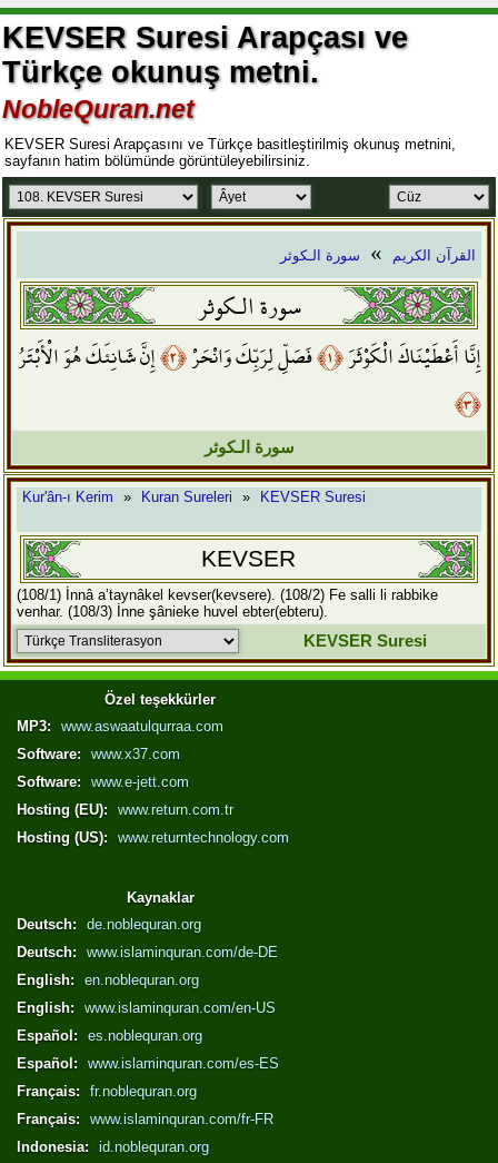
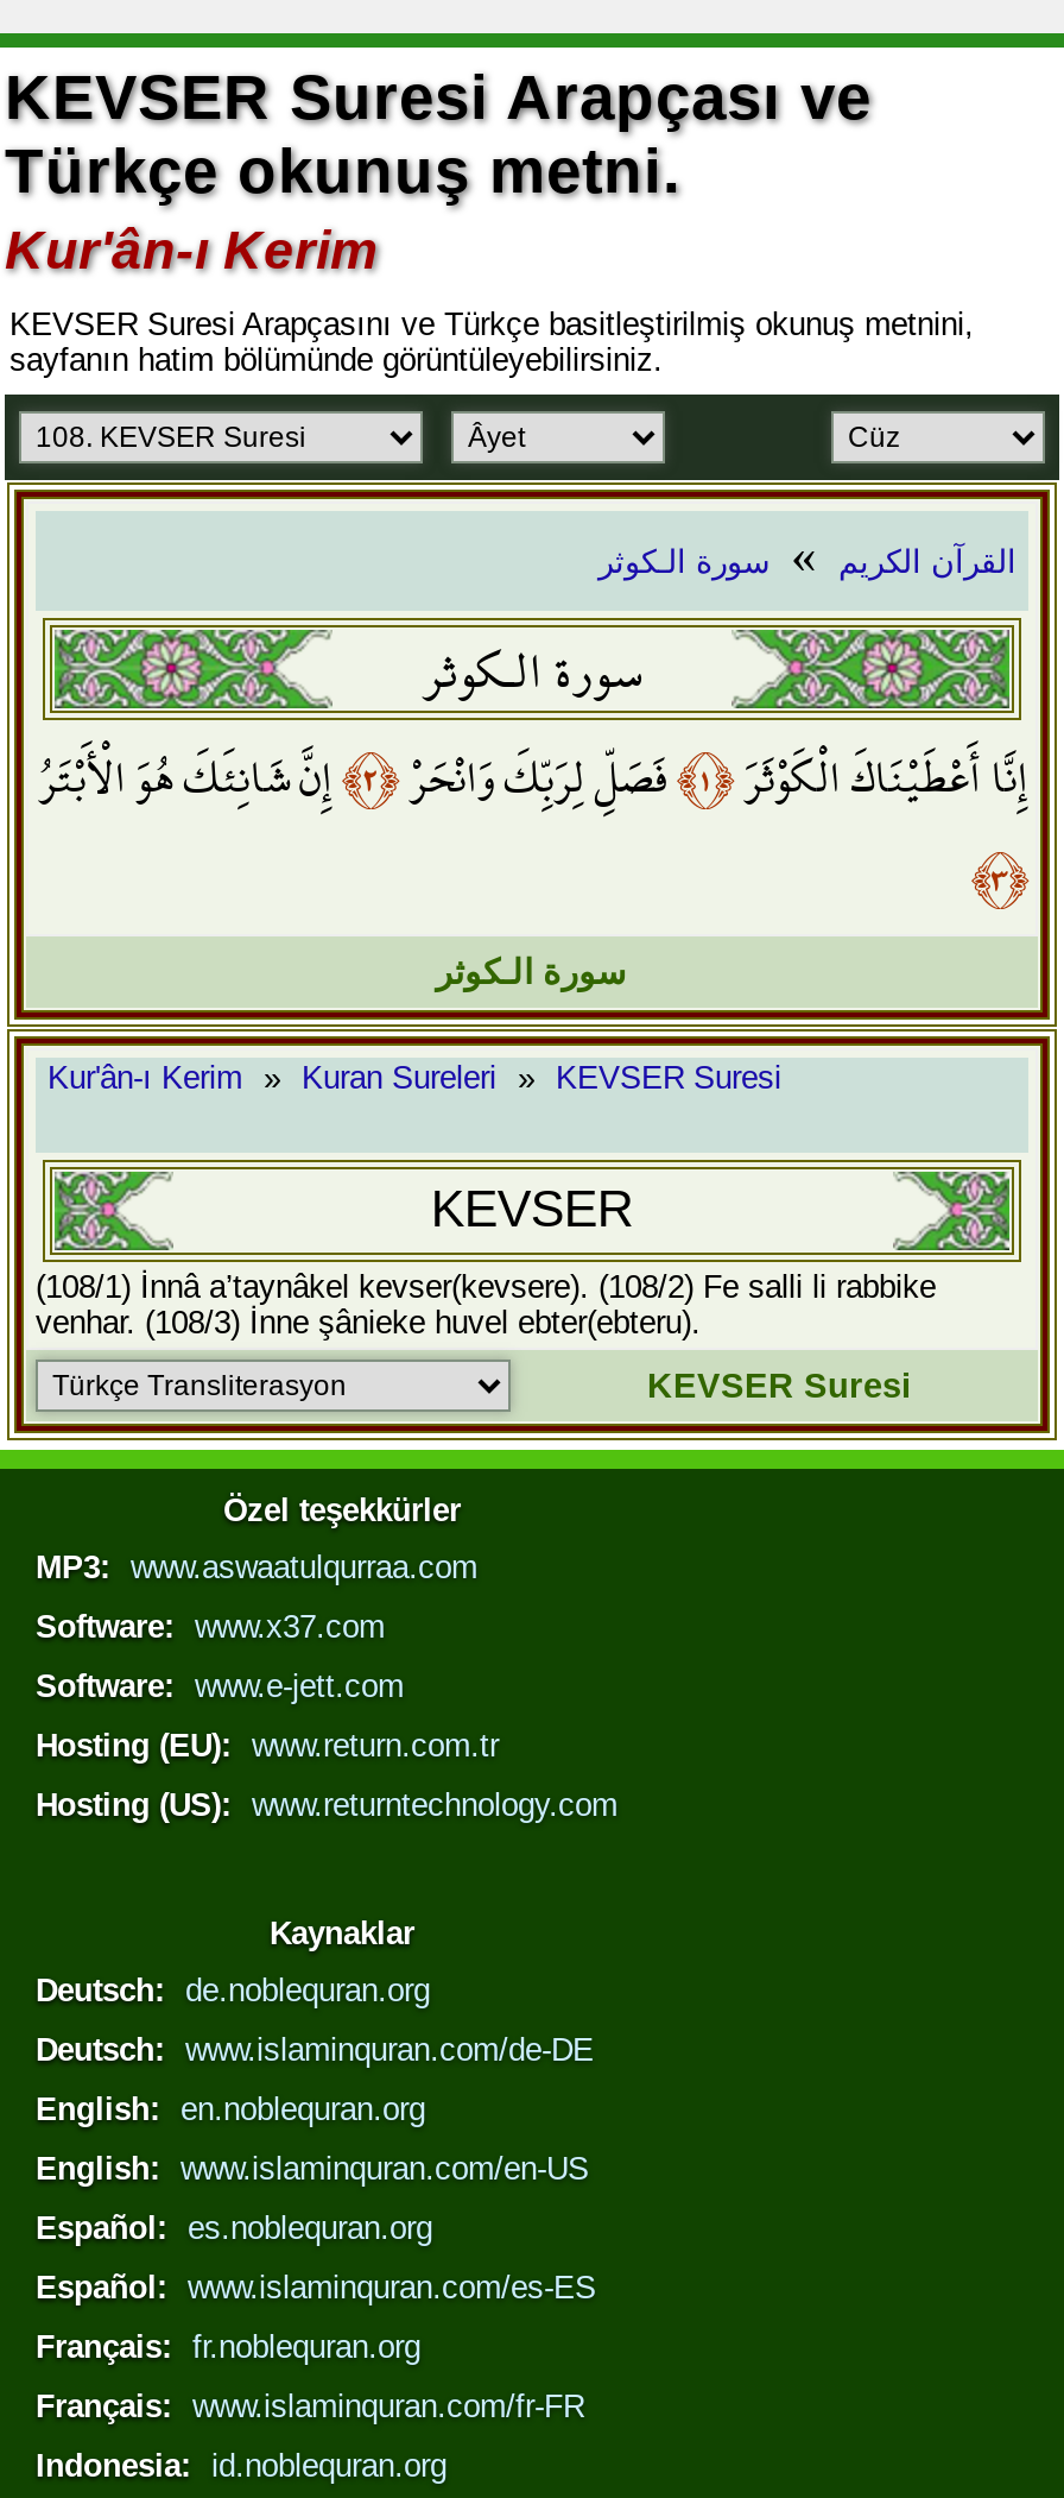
- NobleQuran.net
+ Kur'ân-ı Kerim
